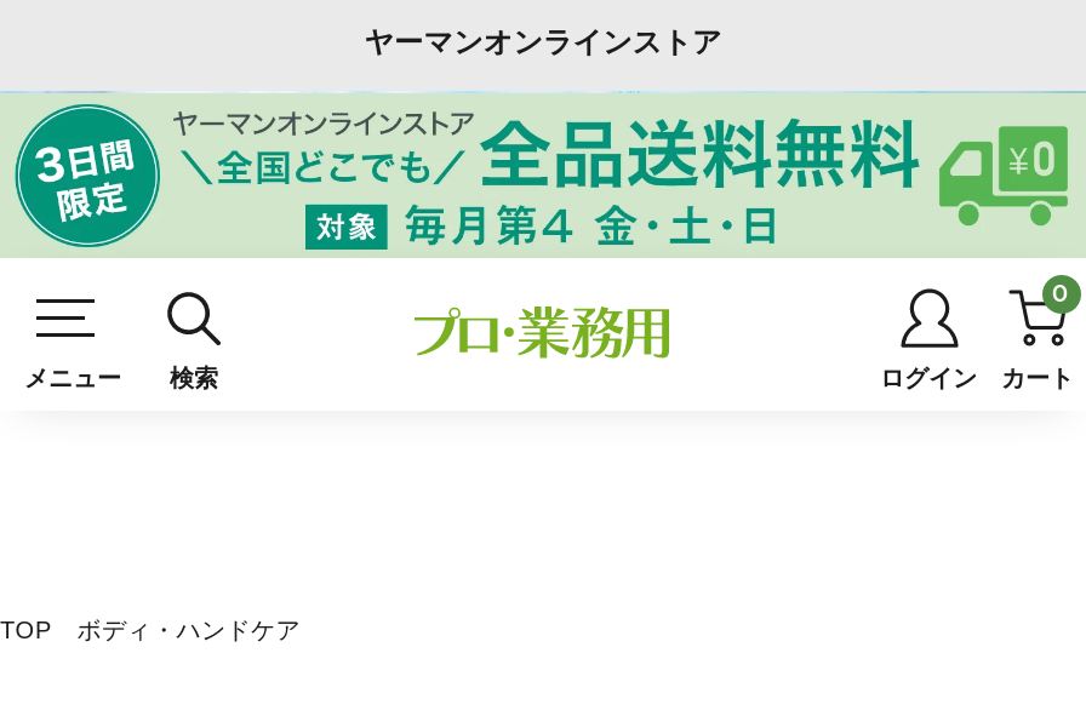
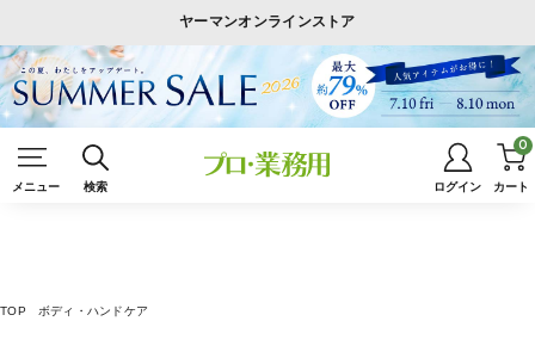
- [image]
+ [image]
